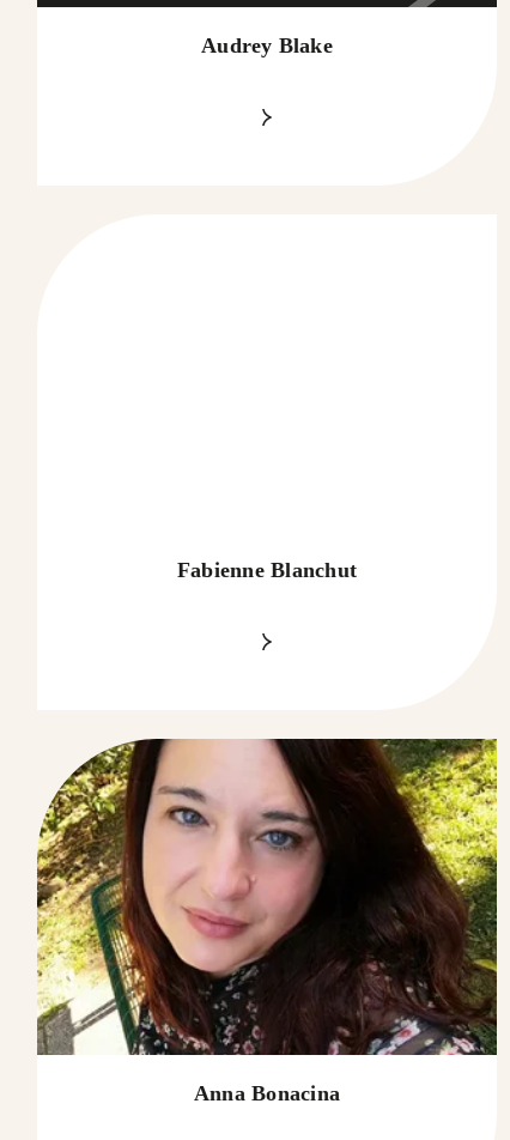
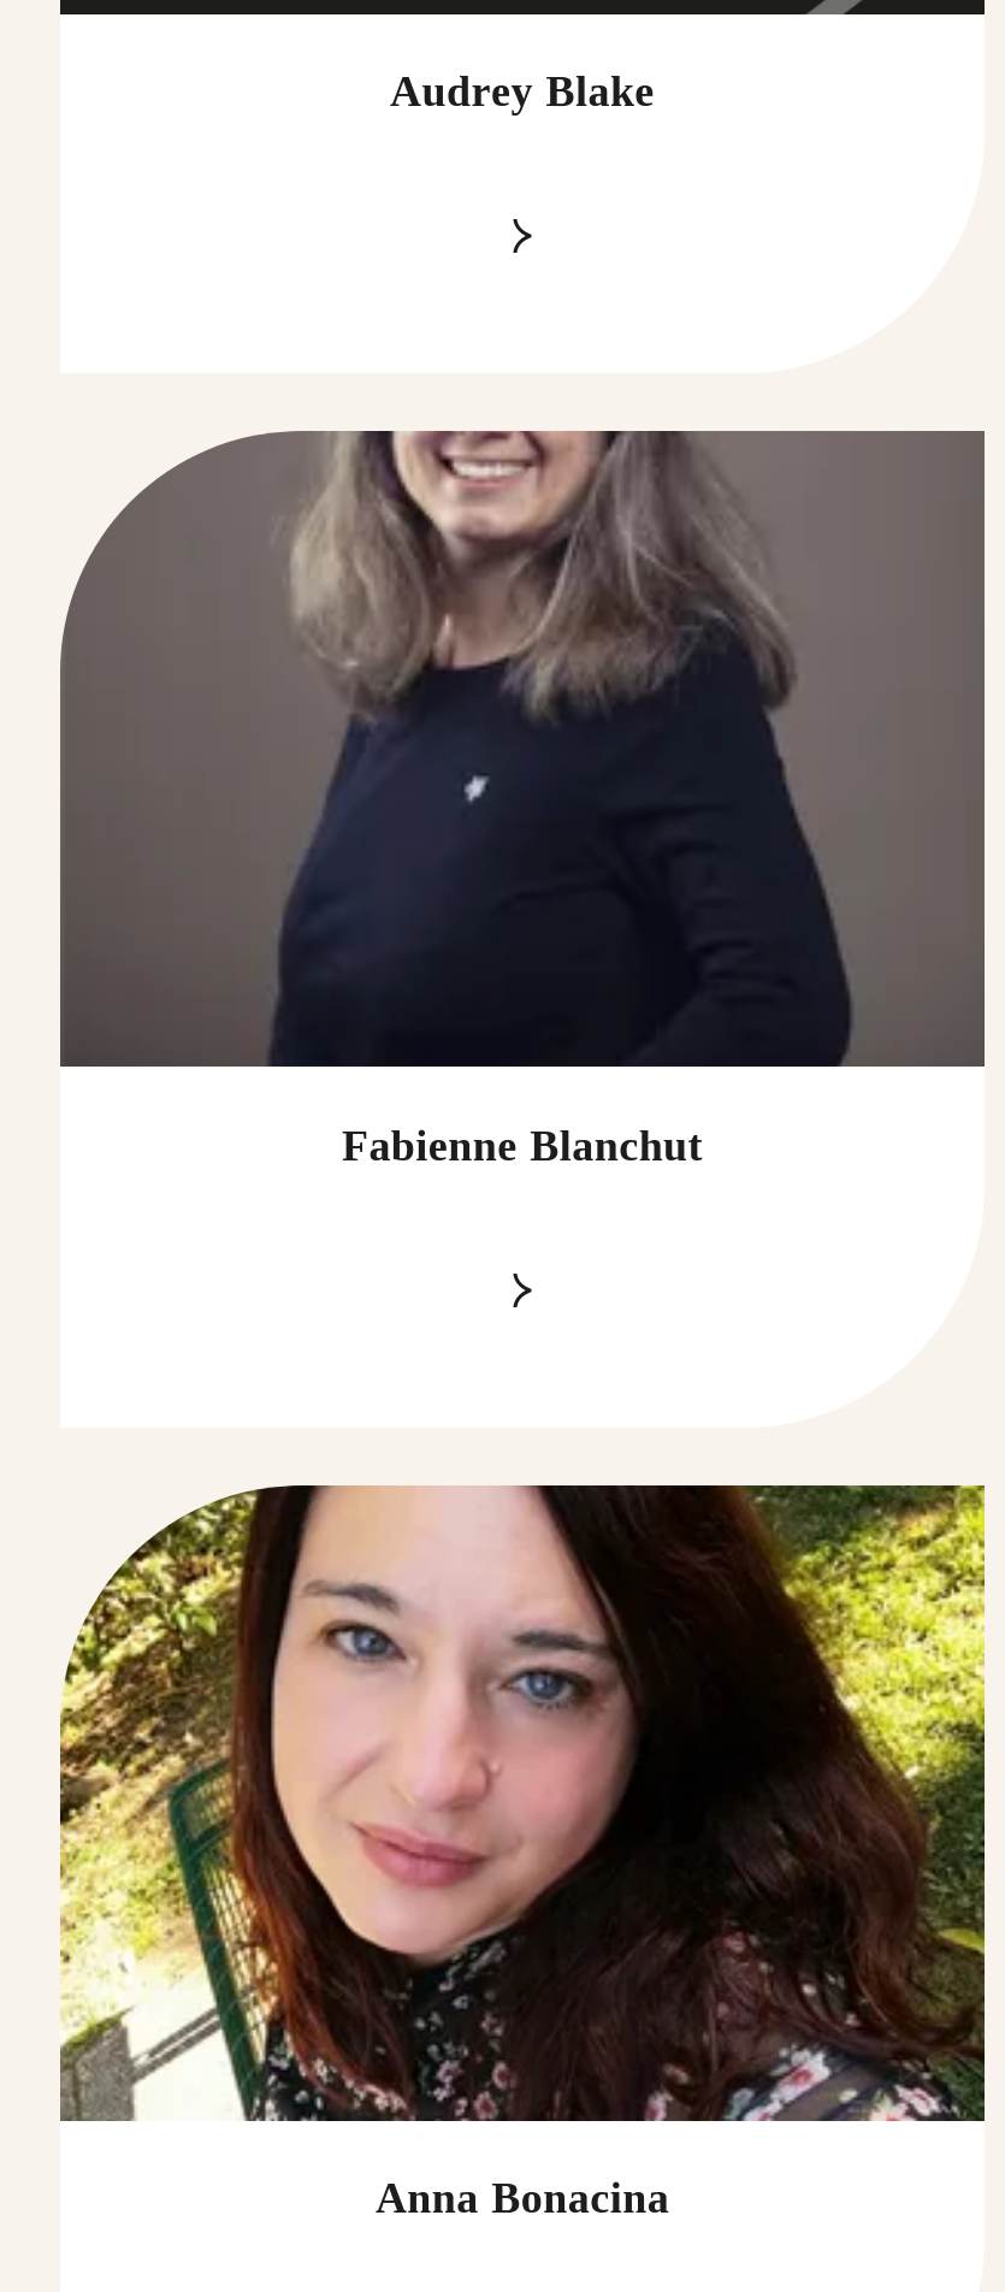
+ [image]
